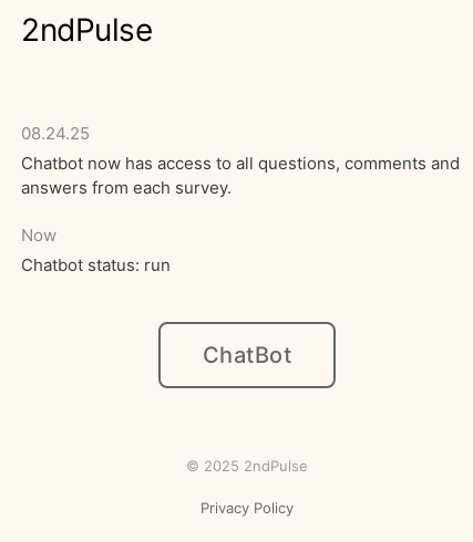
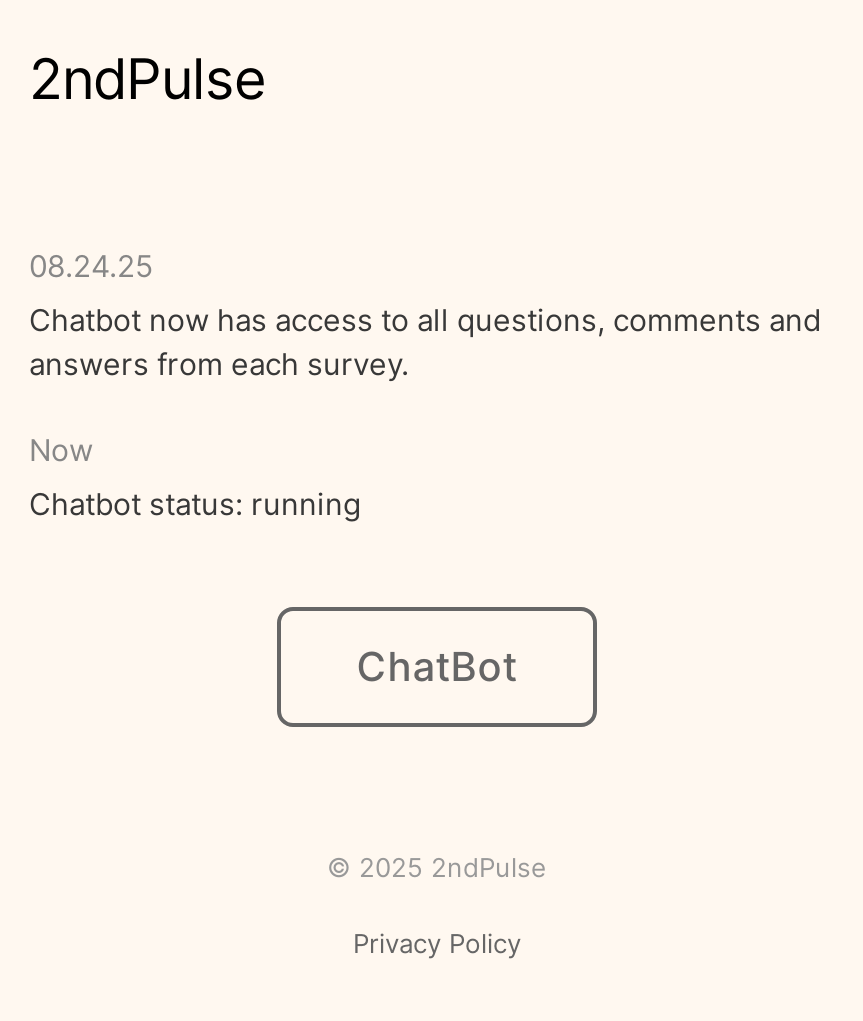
- Chatbot status: run
+ Chatbot status: running
